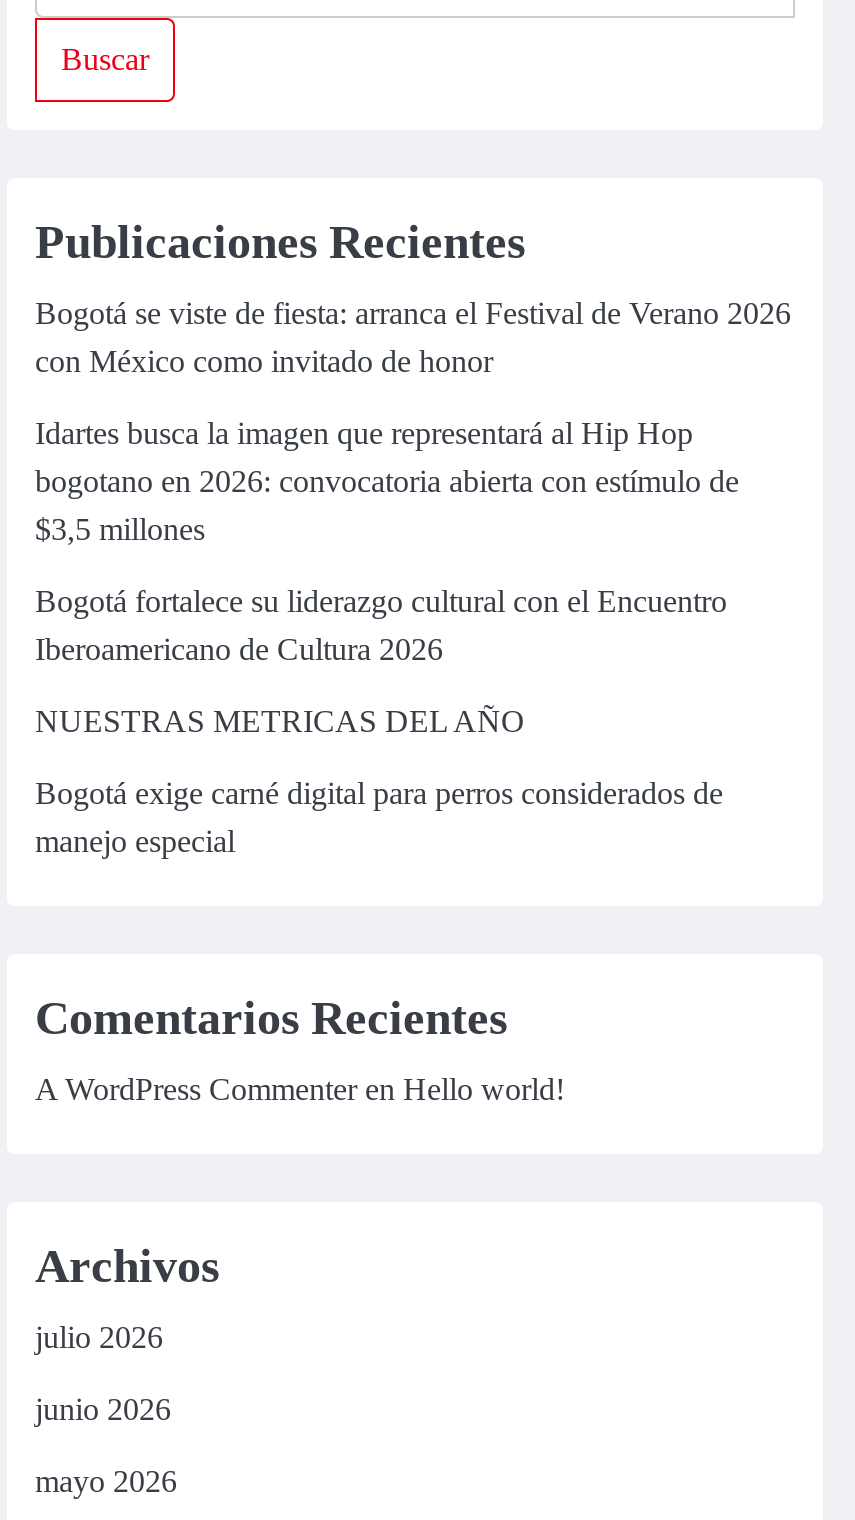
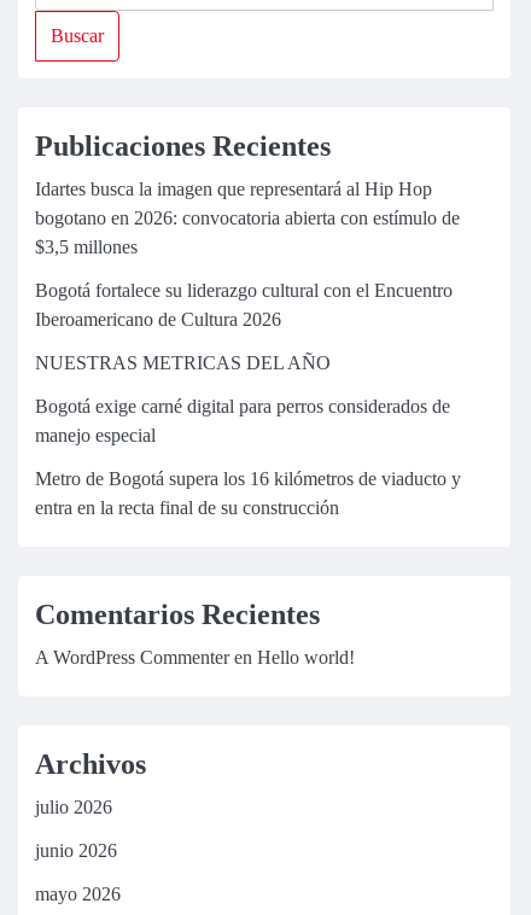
- Bogotá se viste de fiesta: arranca el Festival de Verano 2026
- con México como invitado de honor

moved up: Idartes busca la imagen que representará al Hip Hop | bogotano en 2026: convocatoria abierta con estímulo de | $3,5 millones | Bogotá fortalece su liderazgo cultural con el Encuentro | Iberoamericano de Cultura 2026 | NUESTRAS METRICAS DEL AÑO | Bogotá exige carné digital para perros considerados de | manejo especial

+ Metro de Bogotá supera los 16 kilómetros de viaducto y
+ entra en la recta final de su construcción
